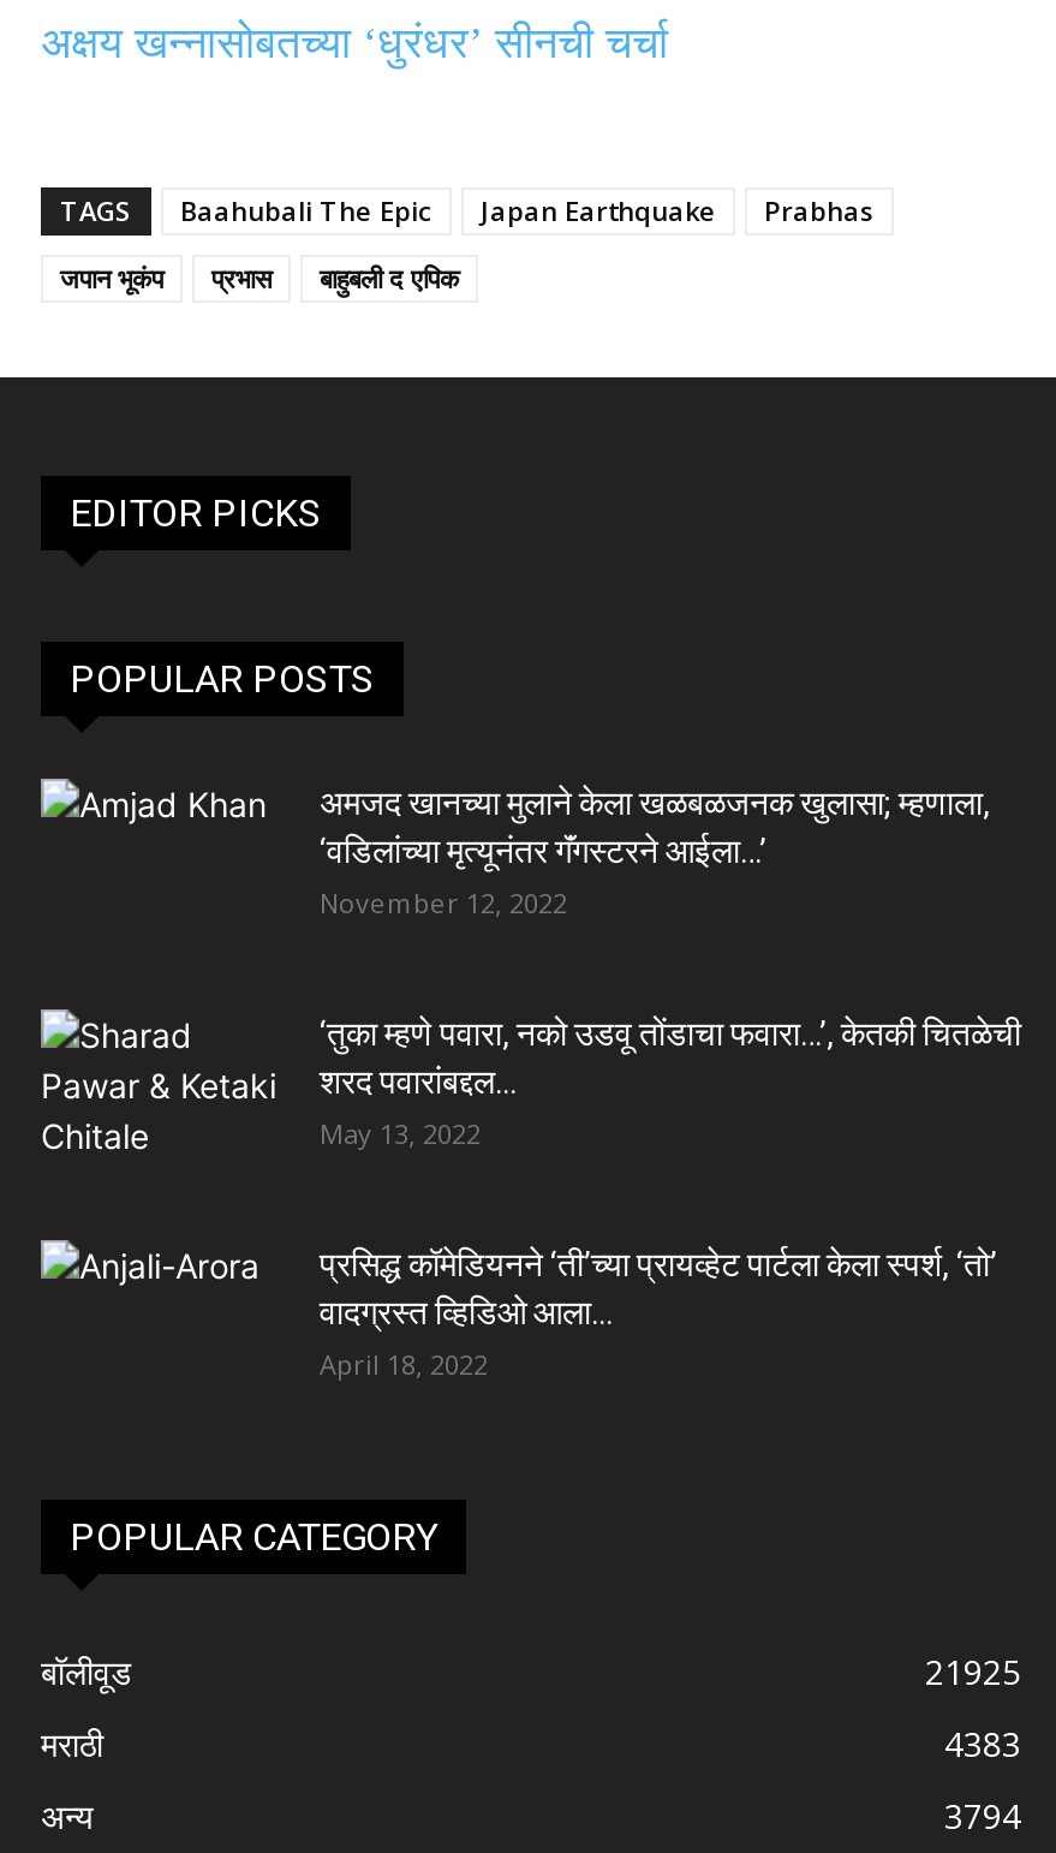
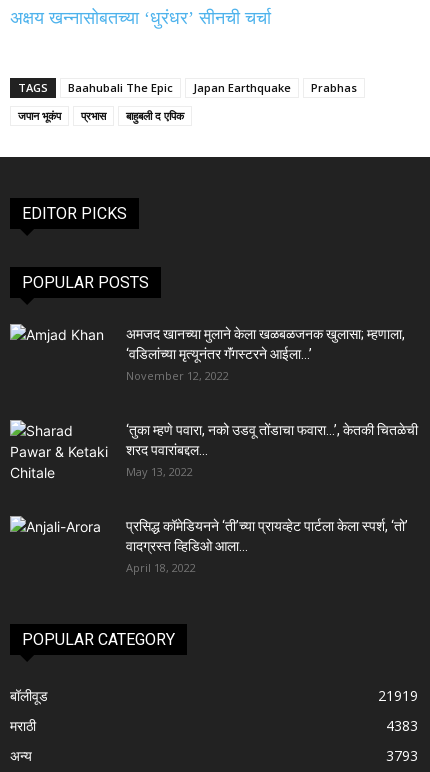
- 21925
+ 21919

- 3794
+ 3793
